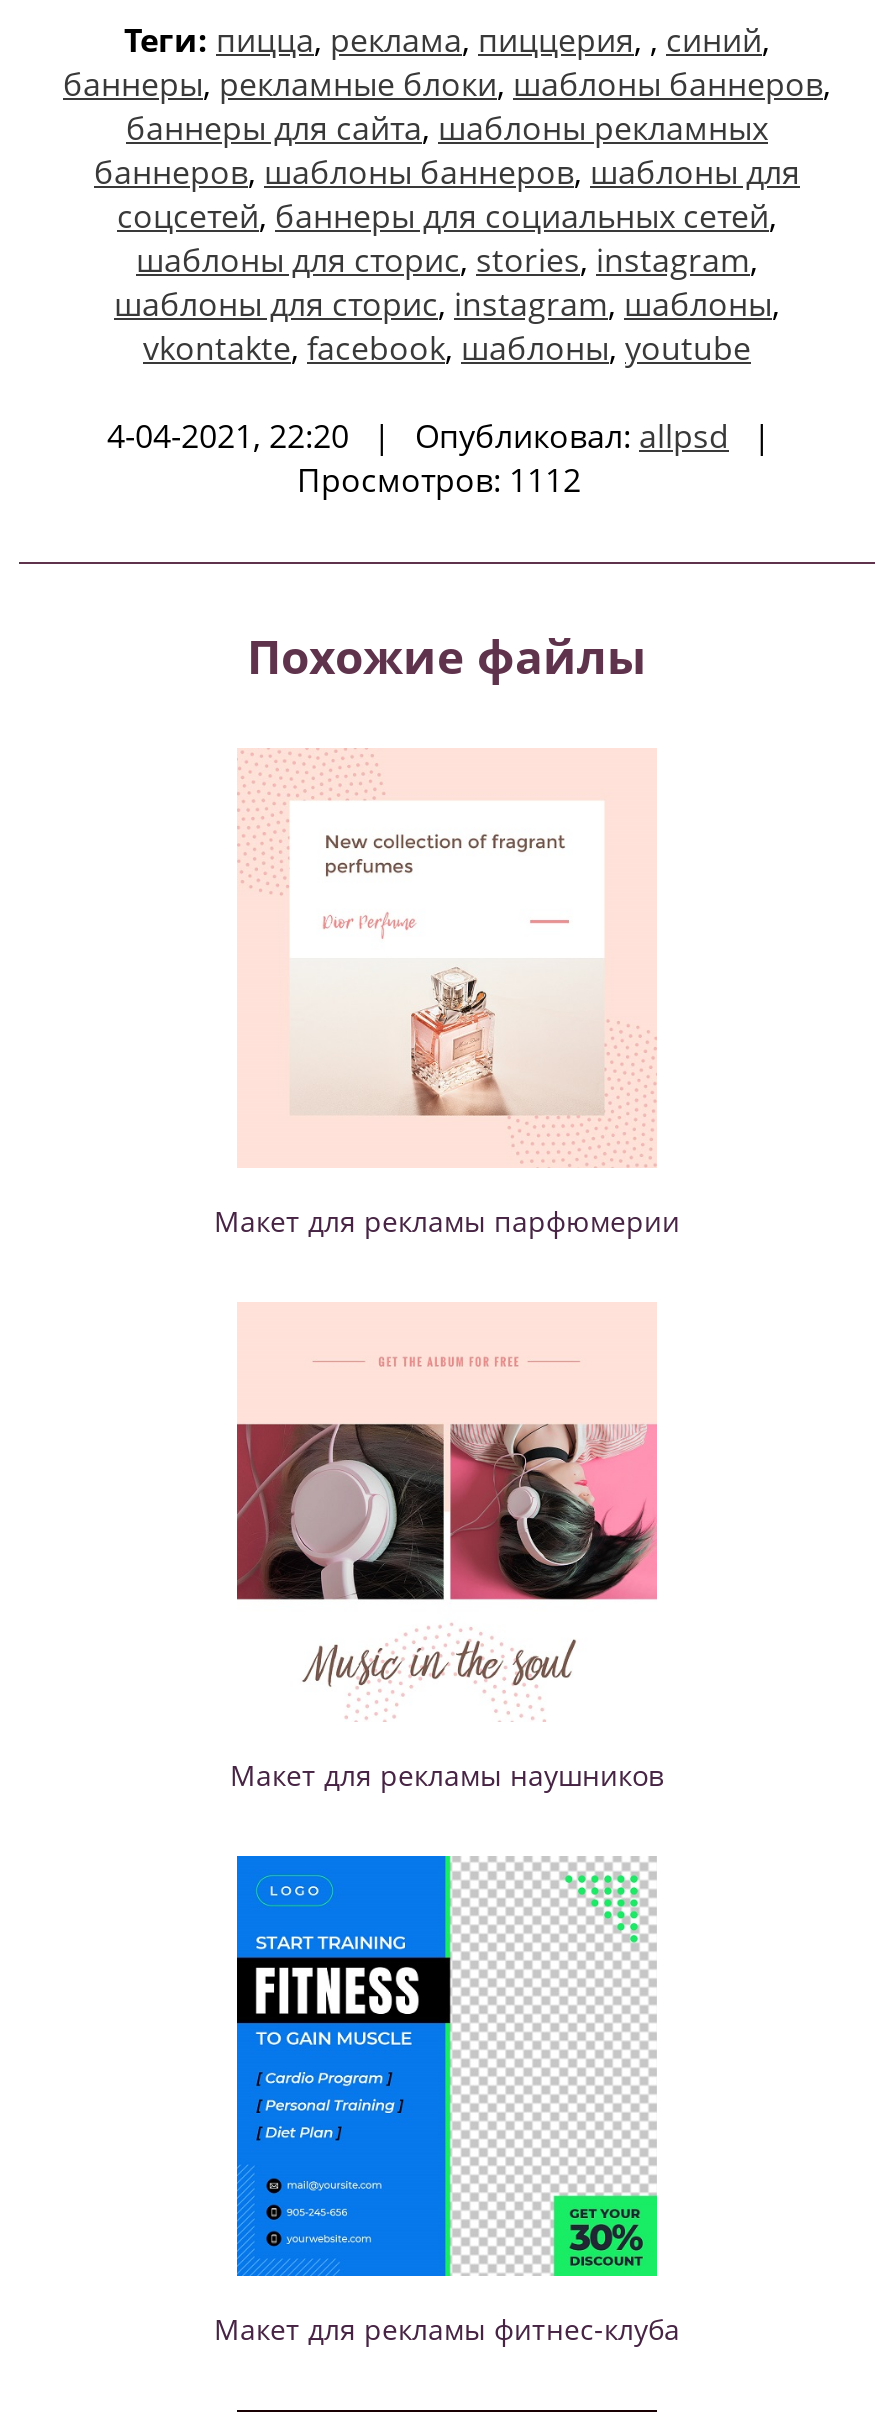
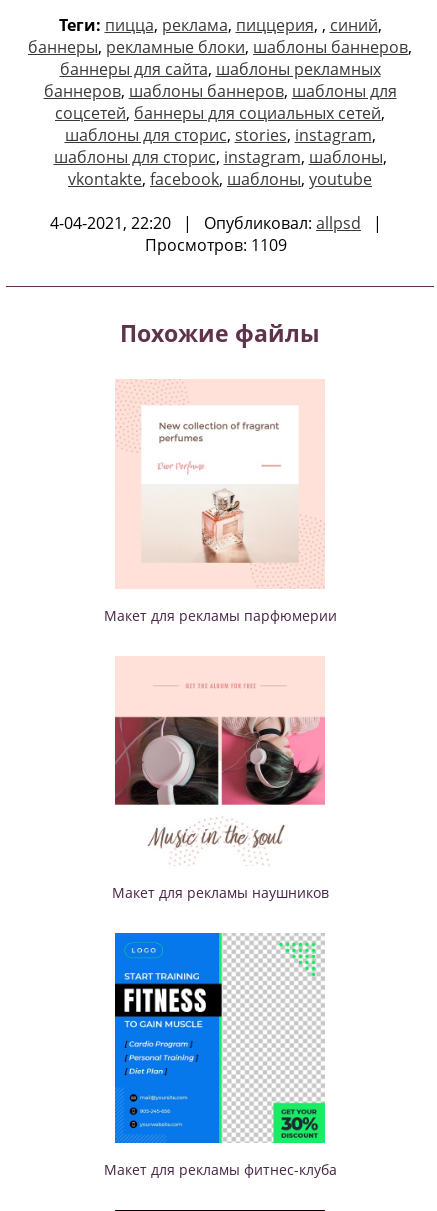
- Просмотров: 1112
+ Просмотров: 1109
